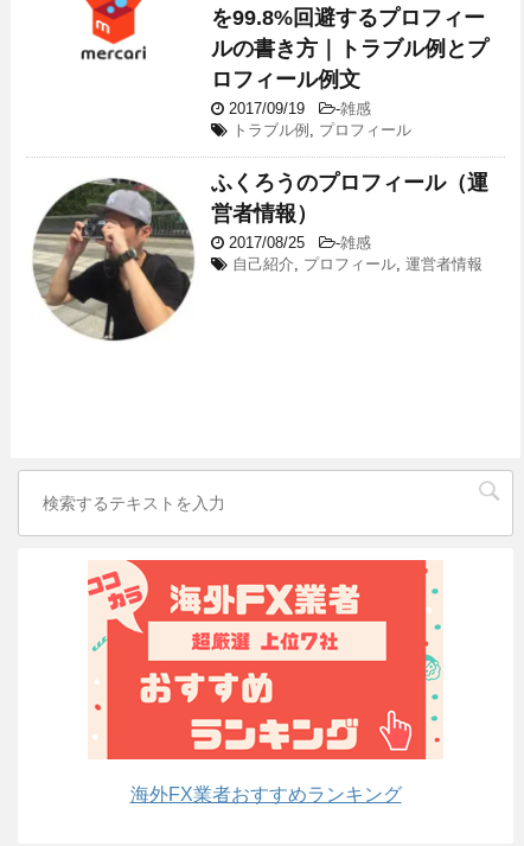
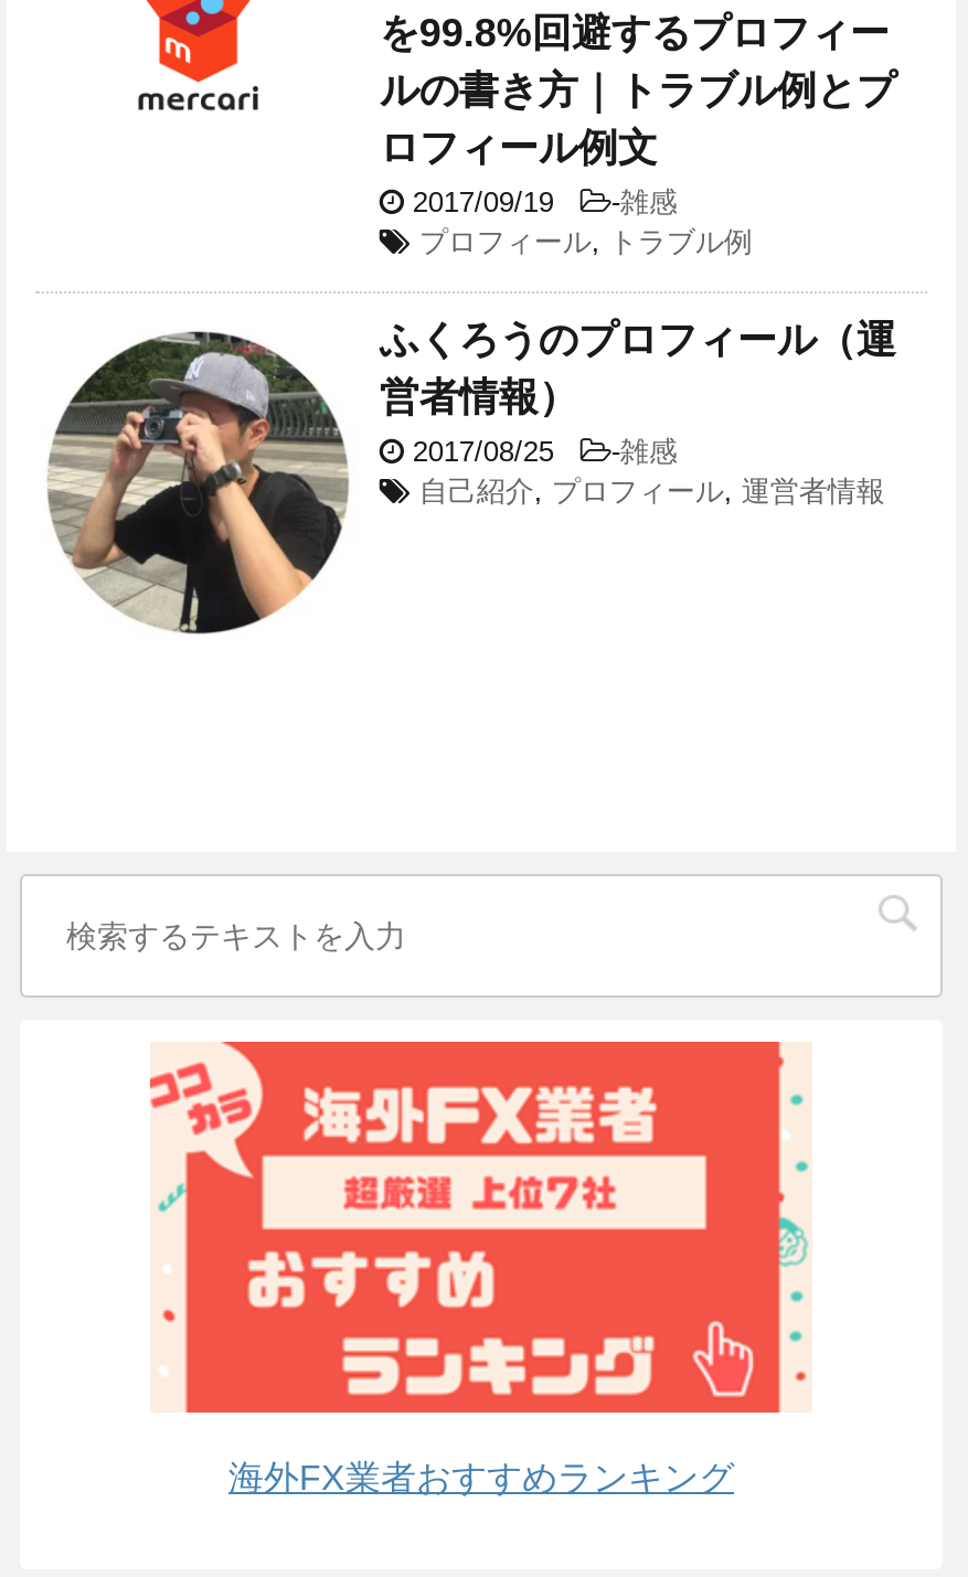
- トラブル例,プロフィール
+ プロフィール,トラブル例
